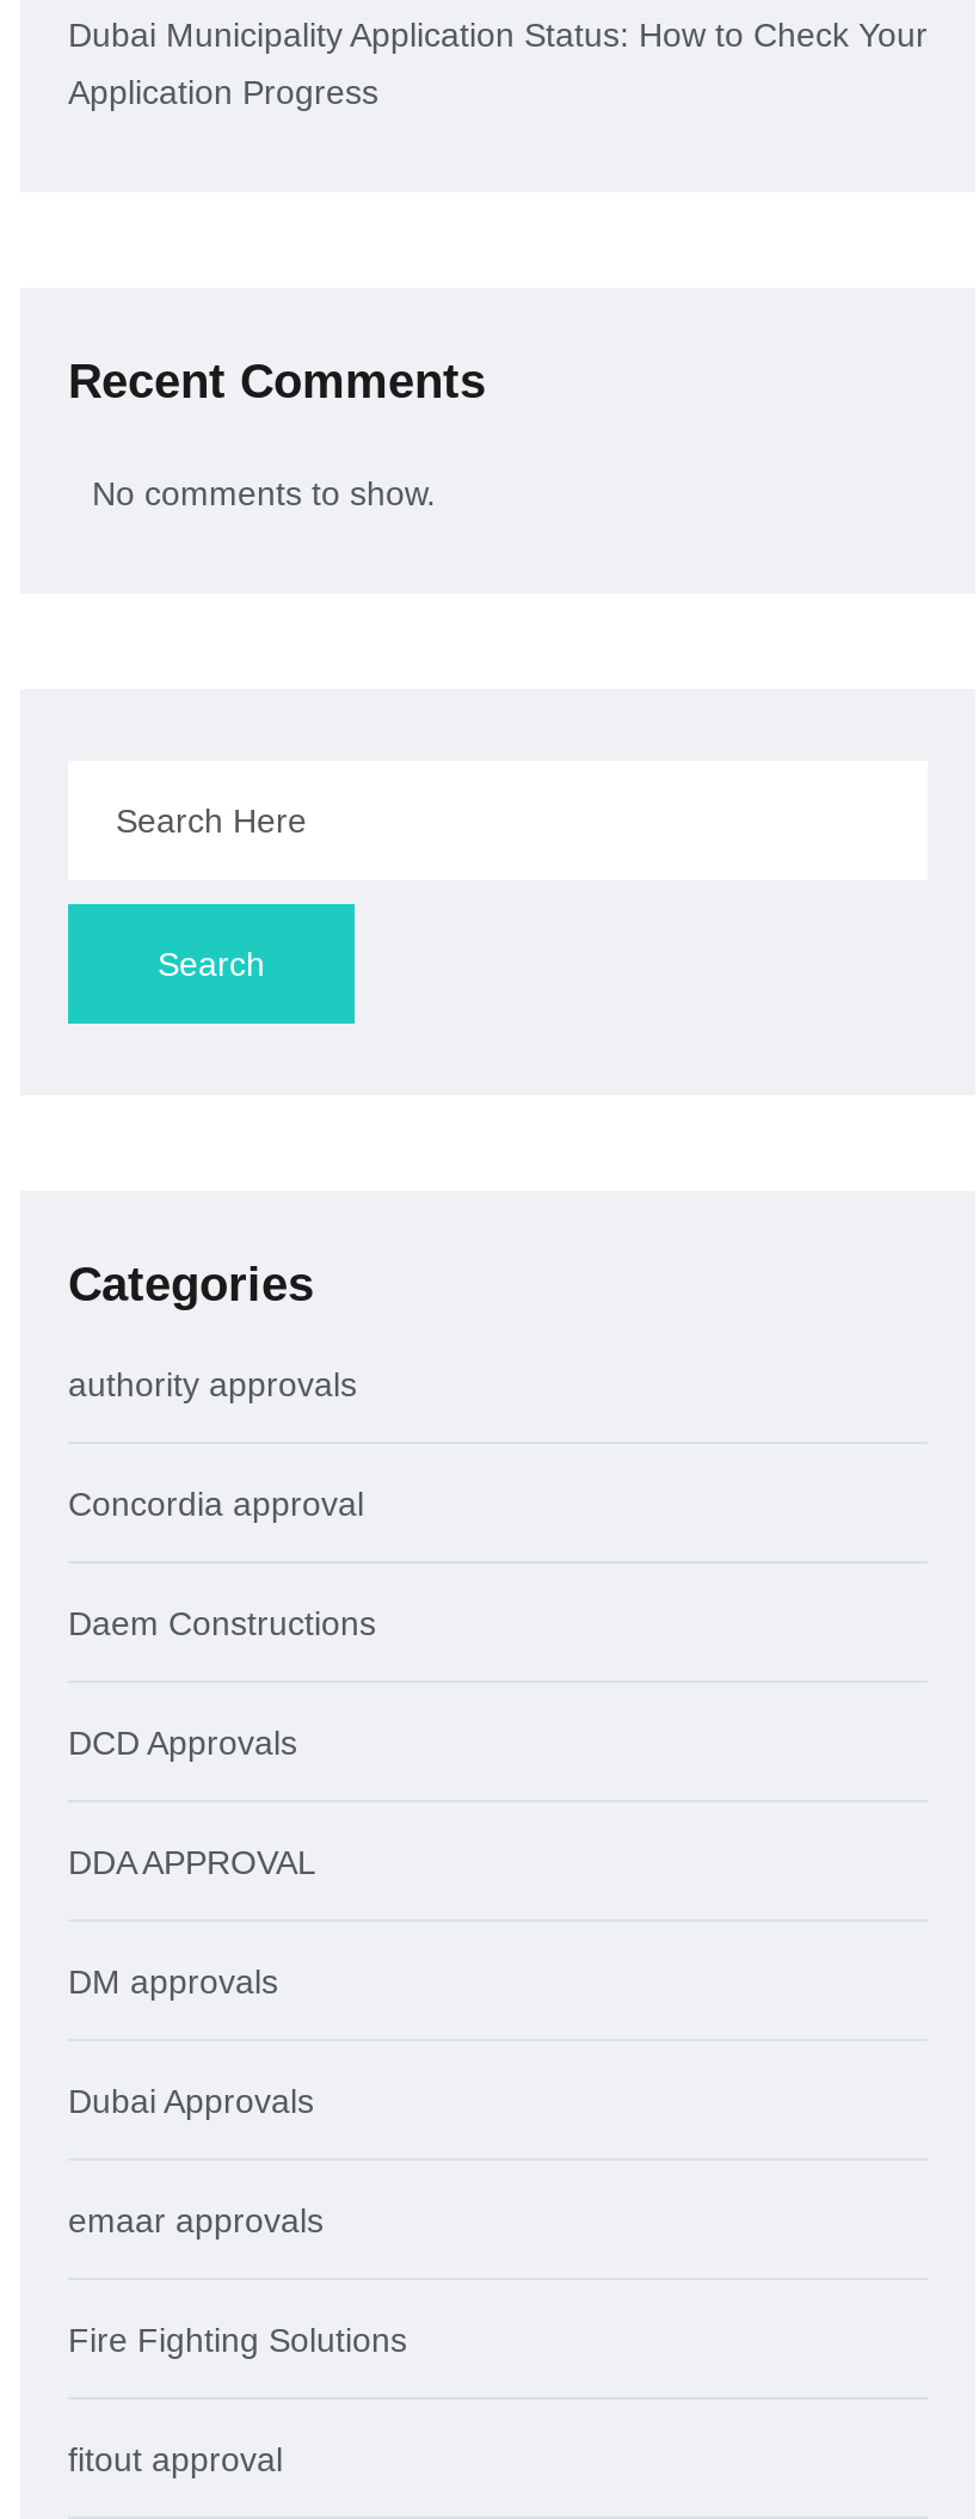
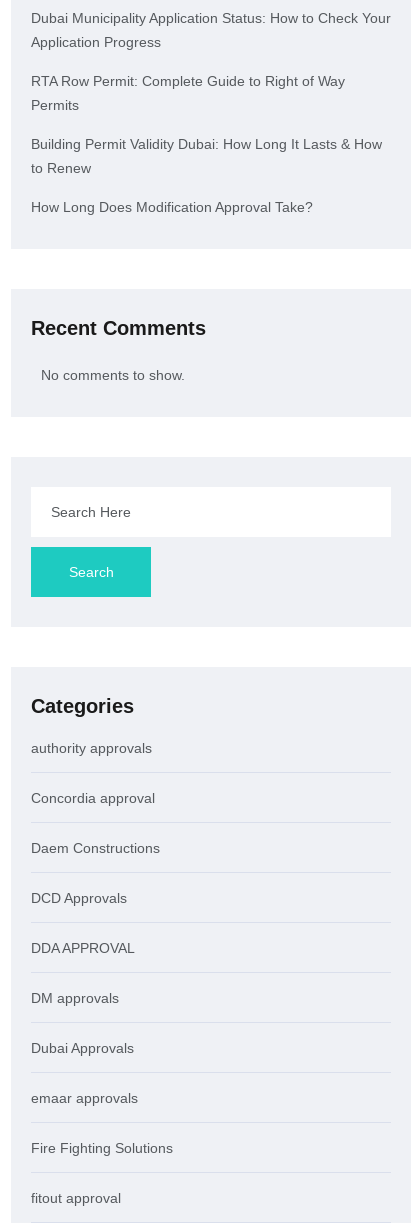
+ RTA Row Permit: Complete Guide to Right of Way
+ Permits
+ Building Permit Validity Dubai: How Long It Lasts & How
+ to Renew
+ How Long Does Modification Approval Take?
